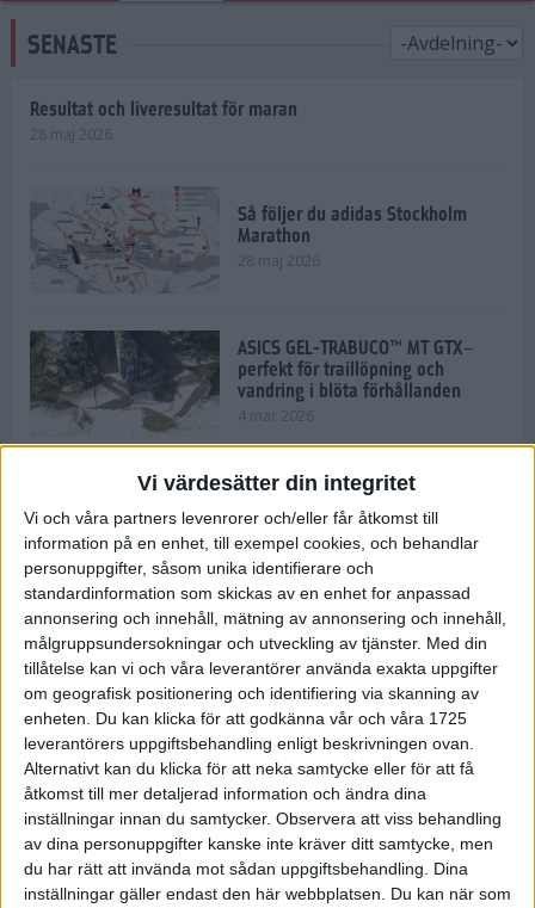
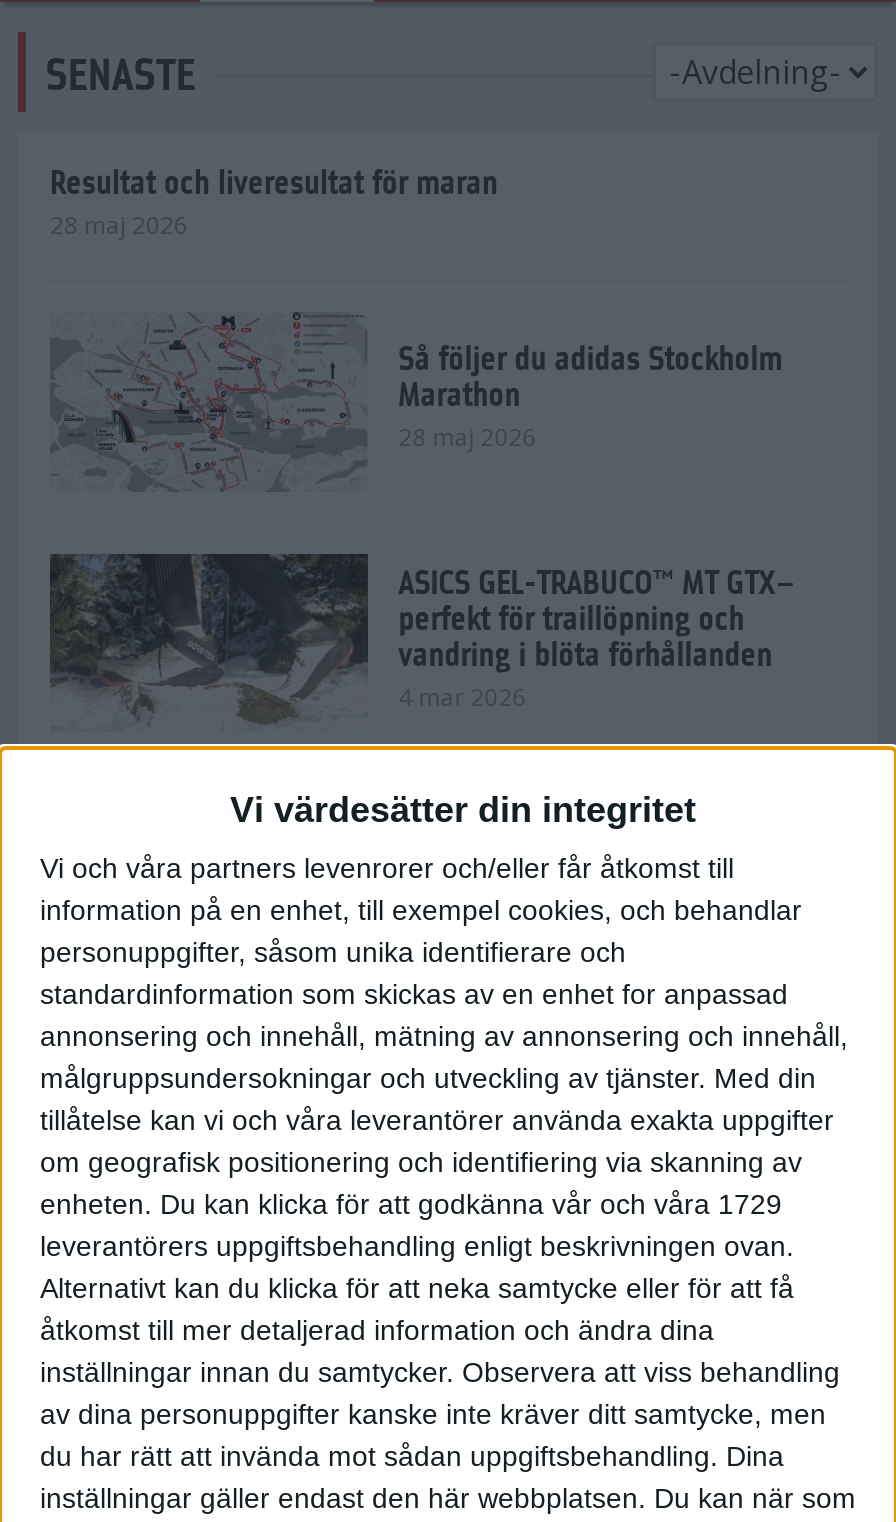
- enheten. Du kan klicka för att godkänna vår och våra 1725
+ enheten. Du kan klicka för att godkänna vår och våra 1729
